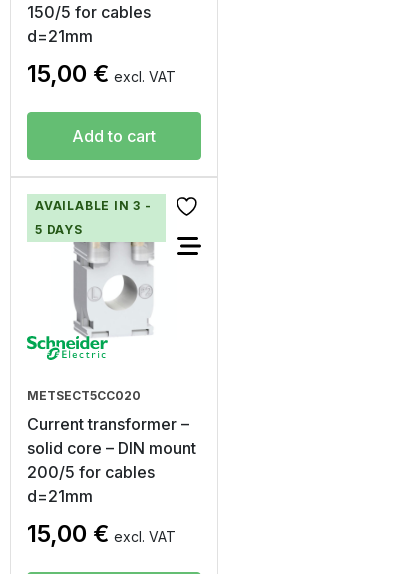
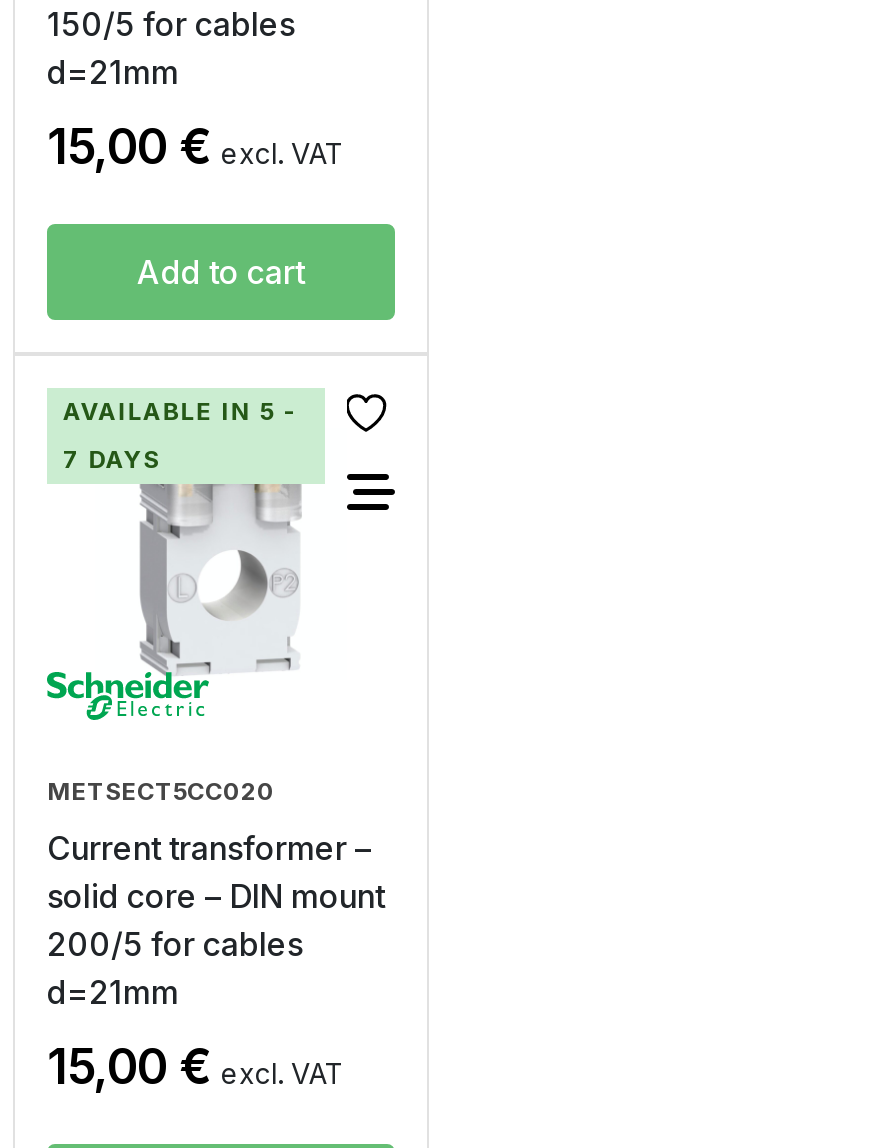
- AVAILABLE IN 3 -
+ AVAILABLE IN 5 -

- 5 DAYS
+ 7 DAYS
